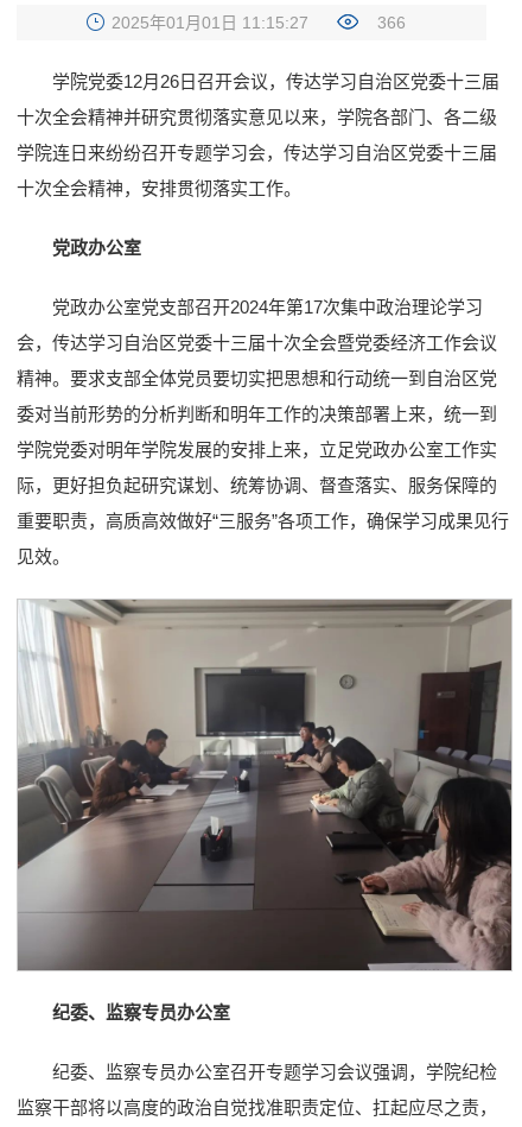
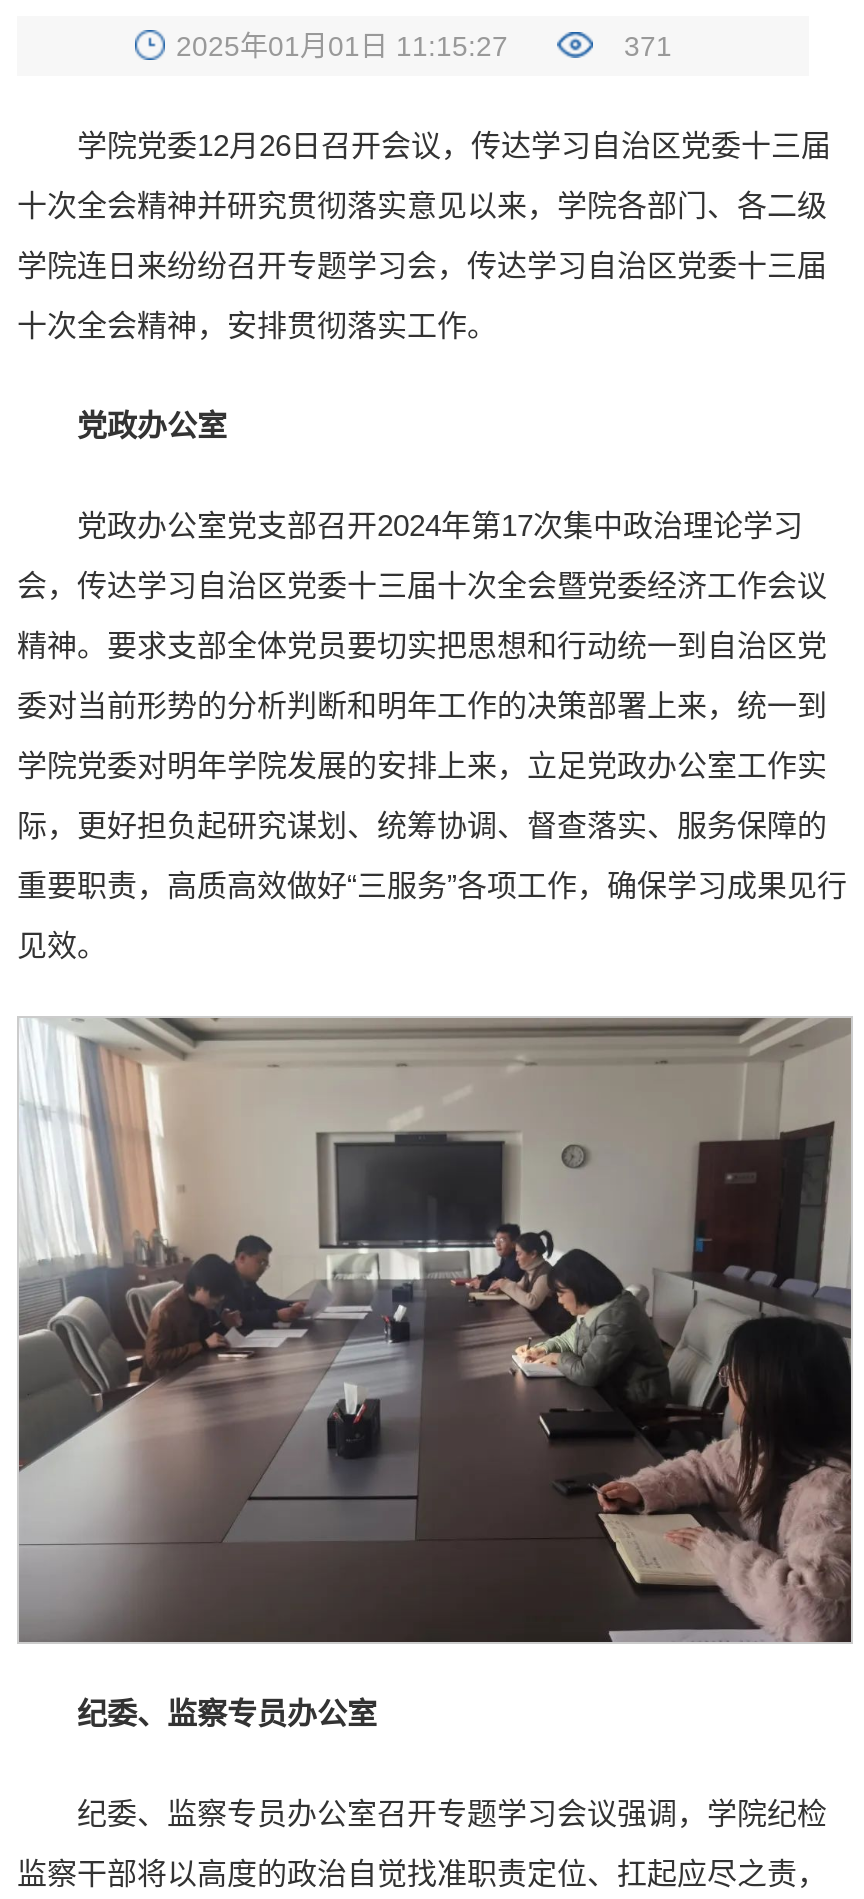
- 366
+ 371
